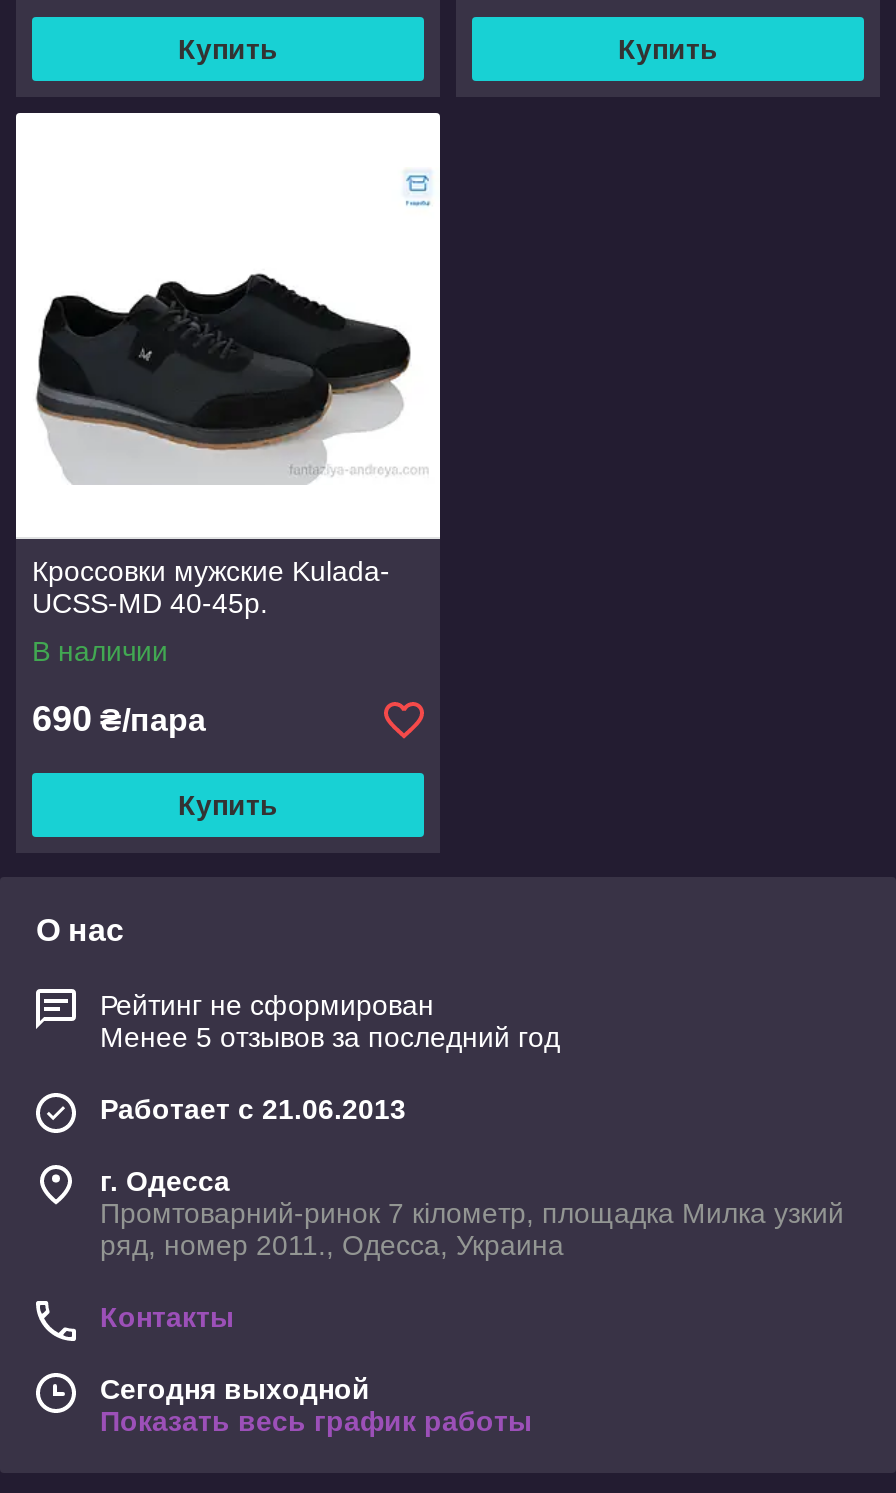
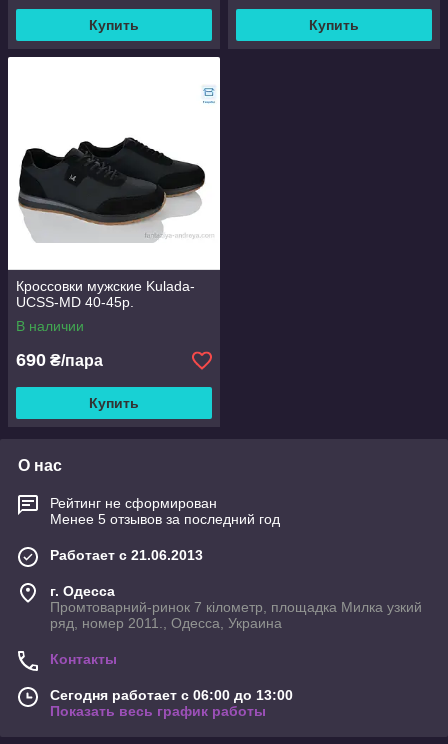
- Сегодня выходной
+ Сегодня работает с 06:00 до 13:00
